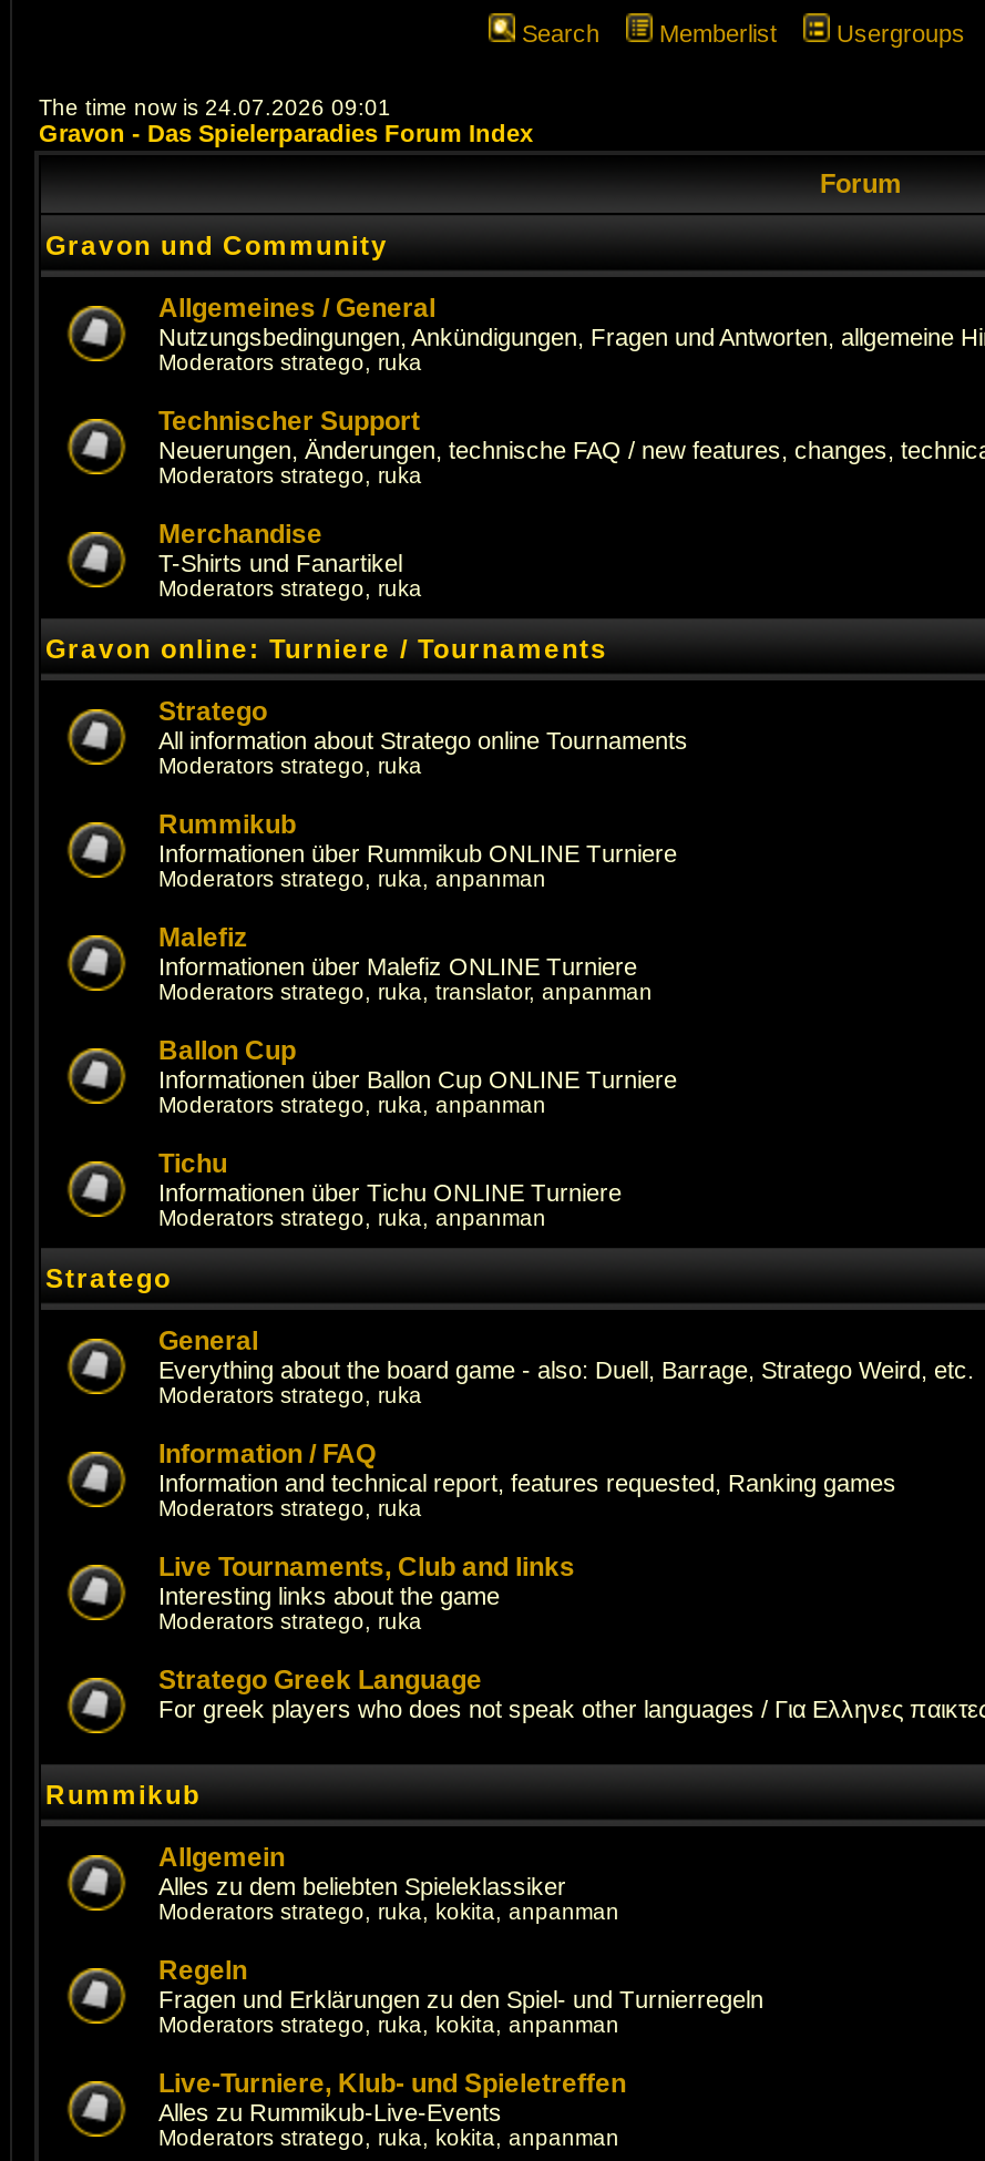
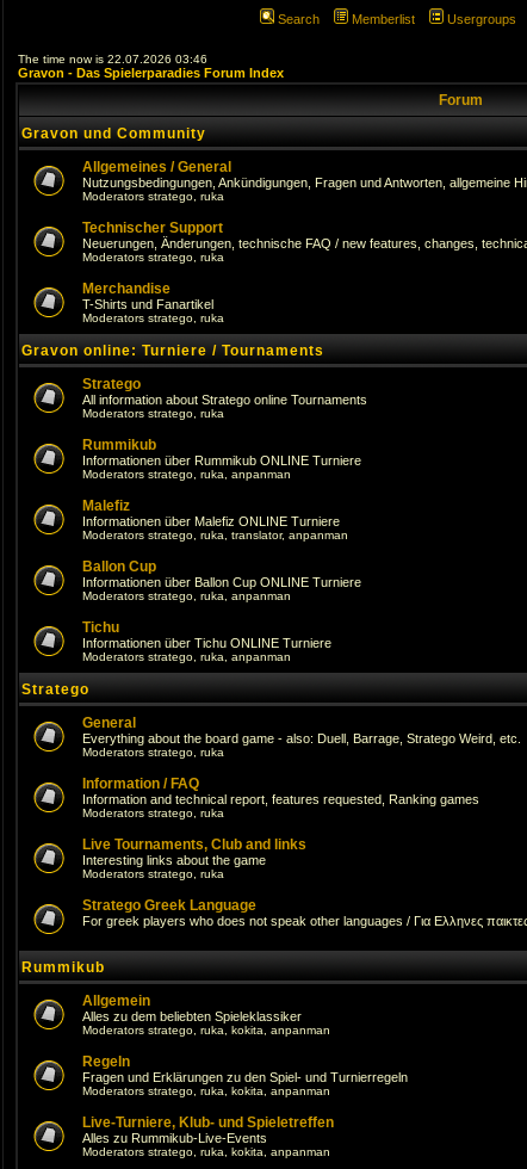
- The time now is 24.07.2026 09:01
+ The time now is 22.07.2026 03:46
